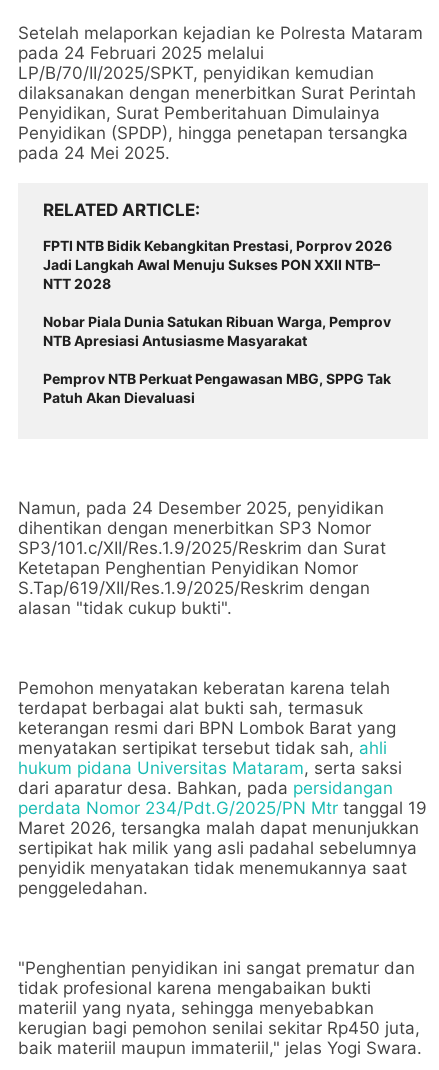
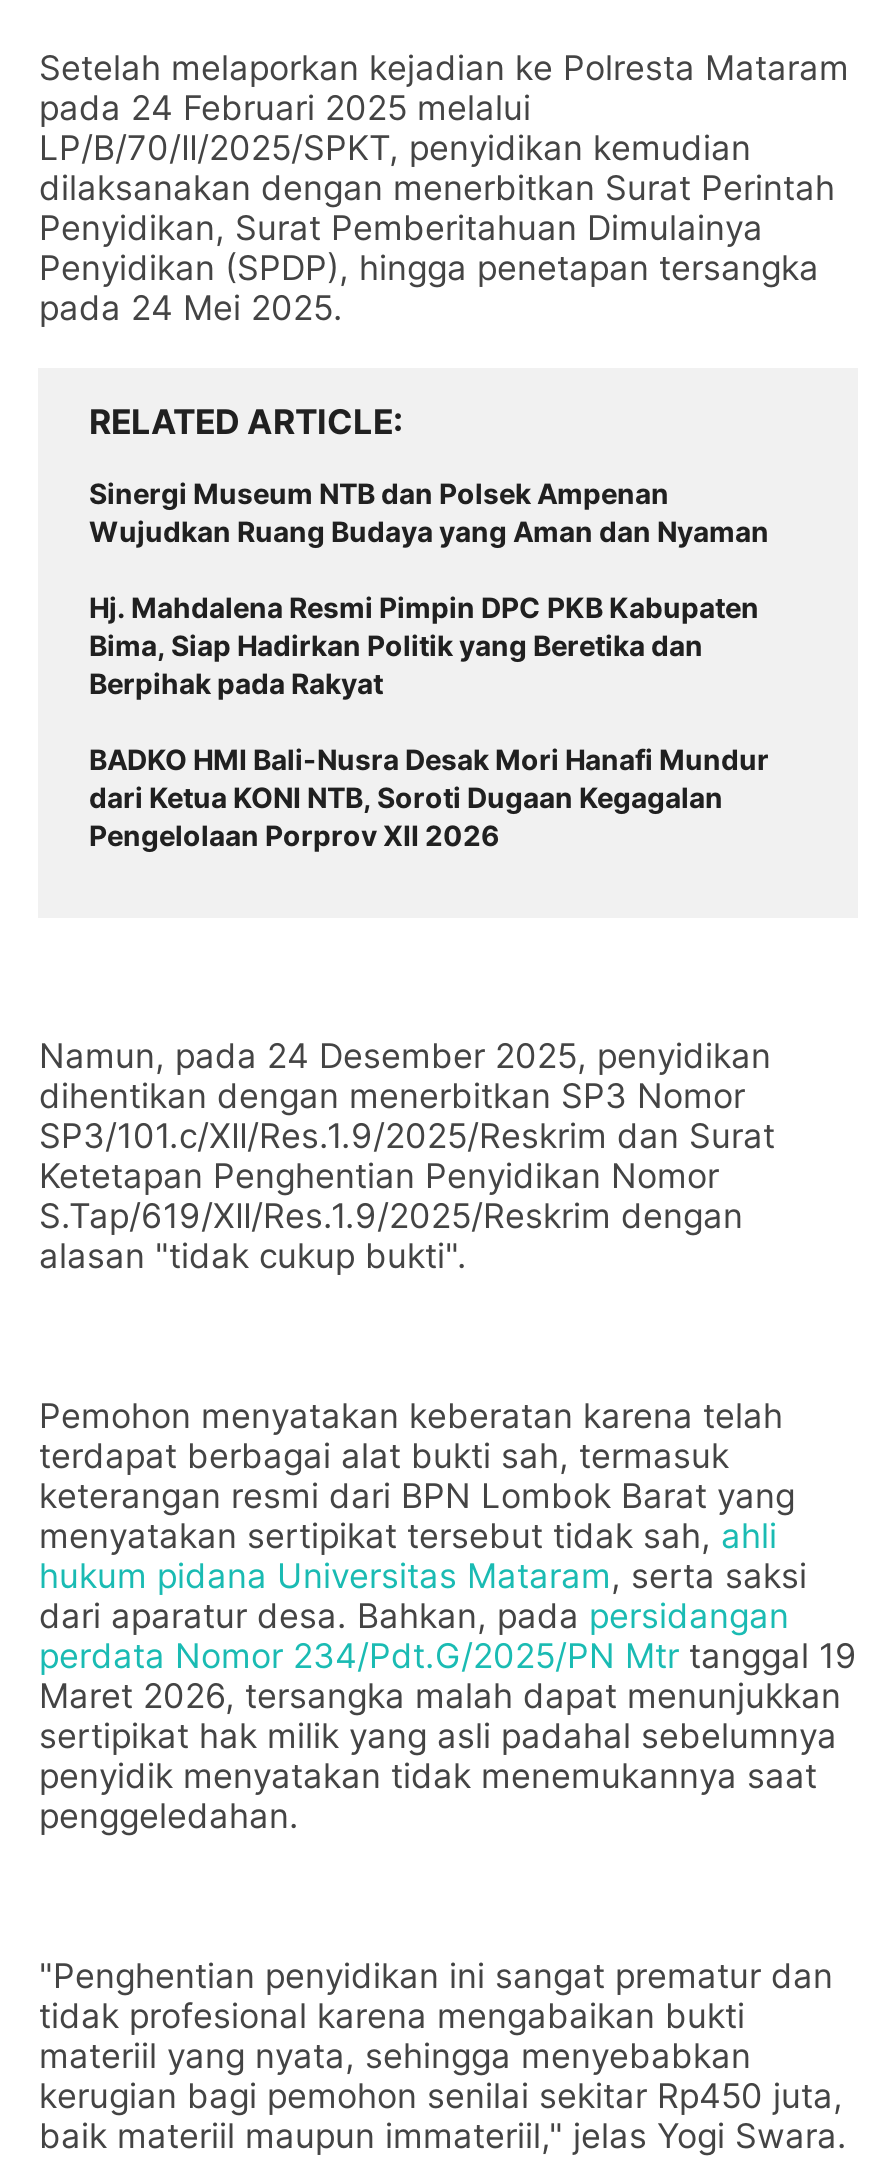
- FPTI NTB Bidik Kebangkitan Prestasi, Porprov 2026
- Jadi Langkah Awal Menuju Sukses PON XXII NTB–
- NTT 2028
+ Sinergi Museum NTB dan Polsek Ampenan
+ Wujudkan Ruang Budaya yang Aman dan Nyaman

- Nobar Piala Dunia Satukan Ribuan Warga, Pemprov
- NTB Apresiasi Antusiasme Masyarakat
+ Hj. Mahdalena Resmi Pimpin DPC PKB Kabupaten
+ Bima, Siap Hadirkan Politik yang Beretika dan
+ Berpihak pada Rakyat

- Pemprov NTB Perkuat Pengawasan MBG, SPPG Tak
- Patuh Akan Dievaluasi
+ BADKO HMI Bali-Nusra Desak Mori Hanafi Mundur
+ dari Ketua KONI NTB, Soroti Dugaan Kegagalan
+ Pengelolaan Porprov XII 2026
